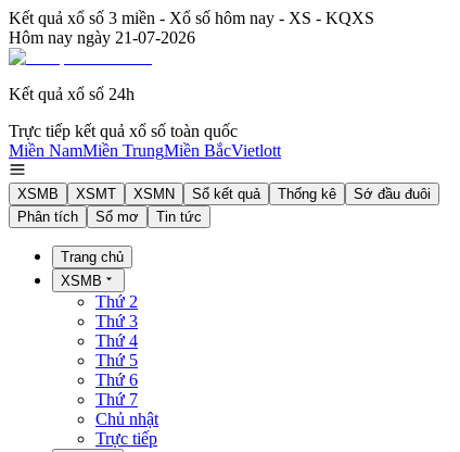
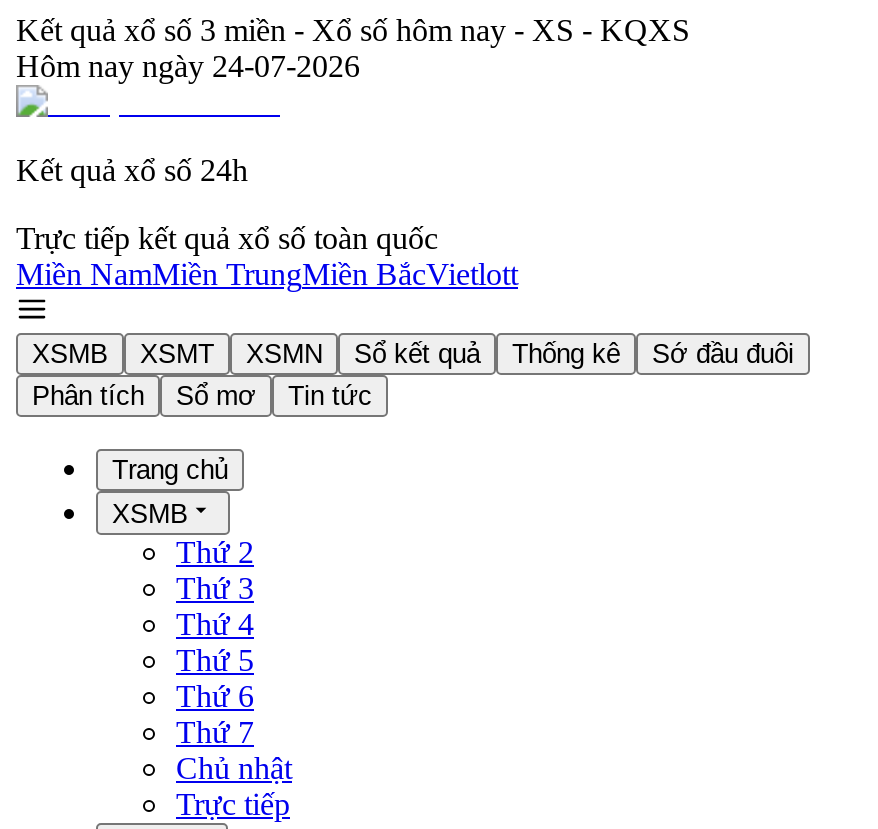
- Hôm nay ngày 21-07-2026
+ Hôm nay ngày 24-07-2026
